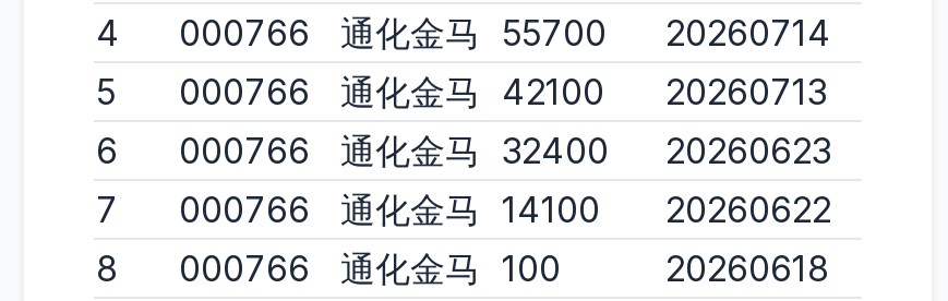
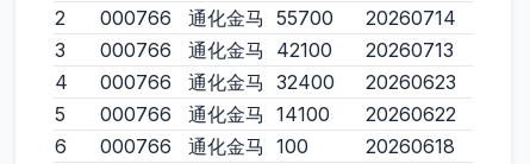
- 4 000766 通化金马 55700 20260714
+ 2 000766 通化金马 55700 20260714

- 5 000766 通化金马 42100 20260713
+ 3 000766 通化金马 42100 20260713

- 6 000766 通化金马 32400 20260623
+ 4 000766 通化金马 32400 20260623

- 7 000766 通化金马 14100 20260622
+ 5 000766 通化金马 14100 20260622

- 8 000766 通化金马 100
+ 6 000766 通化金马 100
